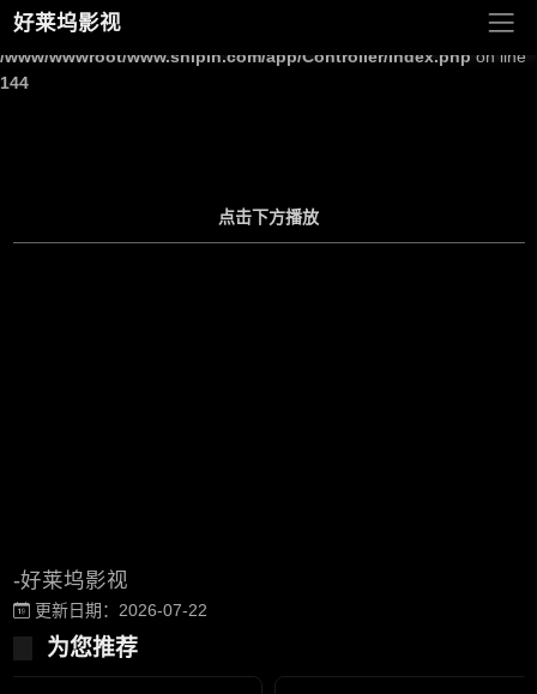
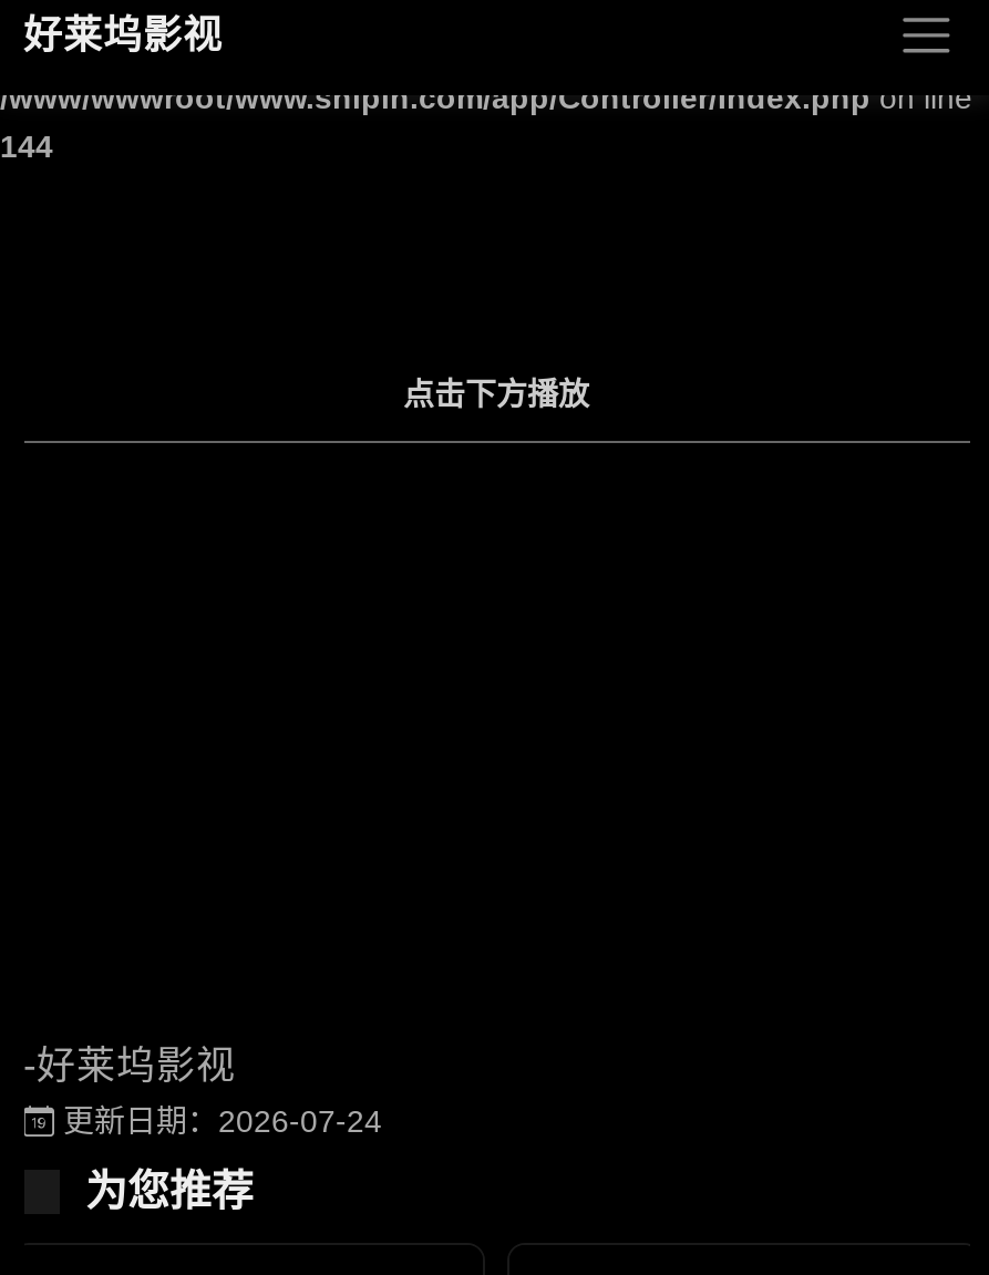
- 更新日期：2026-07-22
+ 更新日期：2026-07-24
